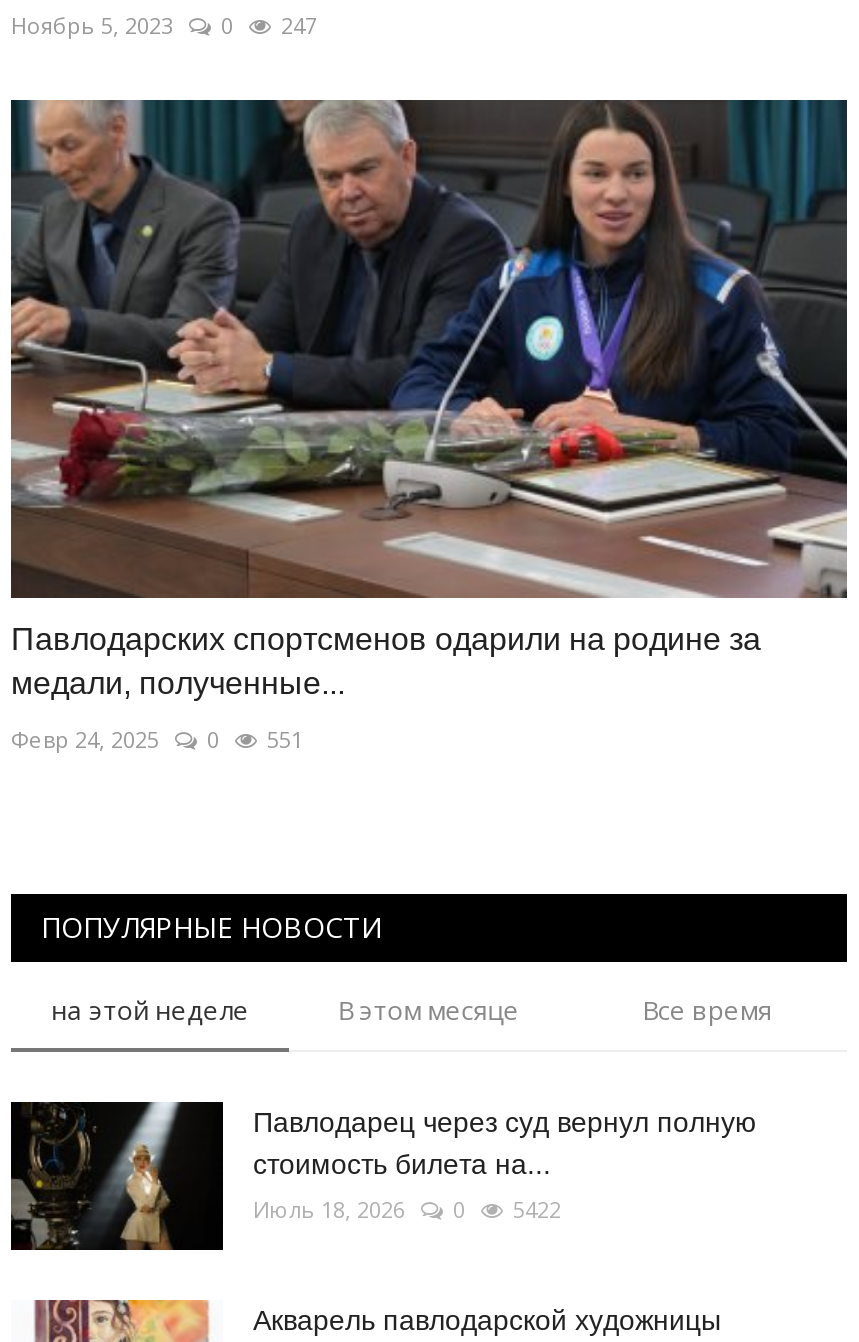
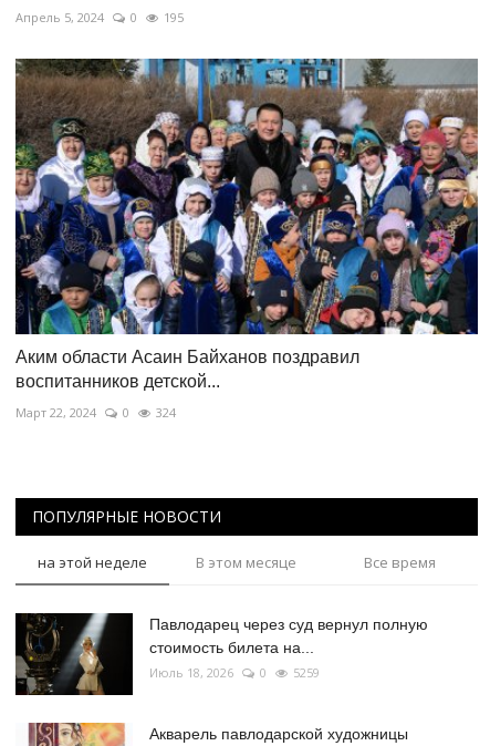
- Ноябрь 5, 2023
+ Апрель 5, 2024

- 247
+ 195

- [image]
- Павлодарских спортсменов одарили на родине за
- медали, полученные...
+ [image]
+ Аким области Асаин Байханов поздравил
+ воспитанников детской...

- Февр 24, 2025
+ Март 22, 2024

- 551
+ 324

- Июль 18, 2026 0 5422
+ Июль 18, 2026 0 5259
